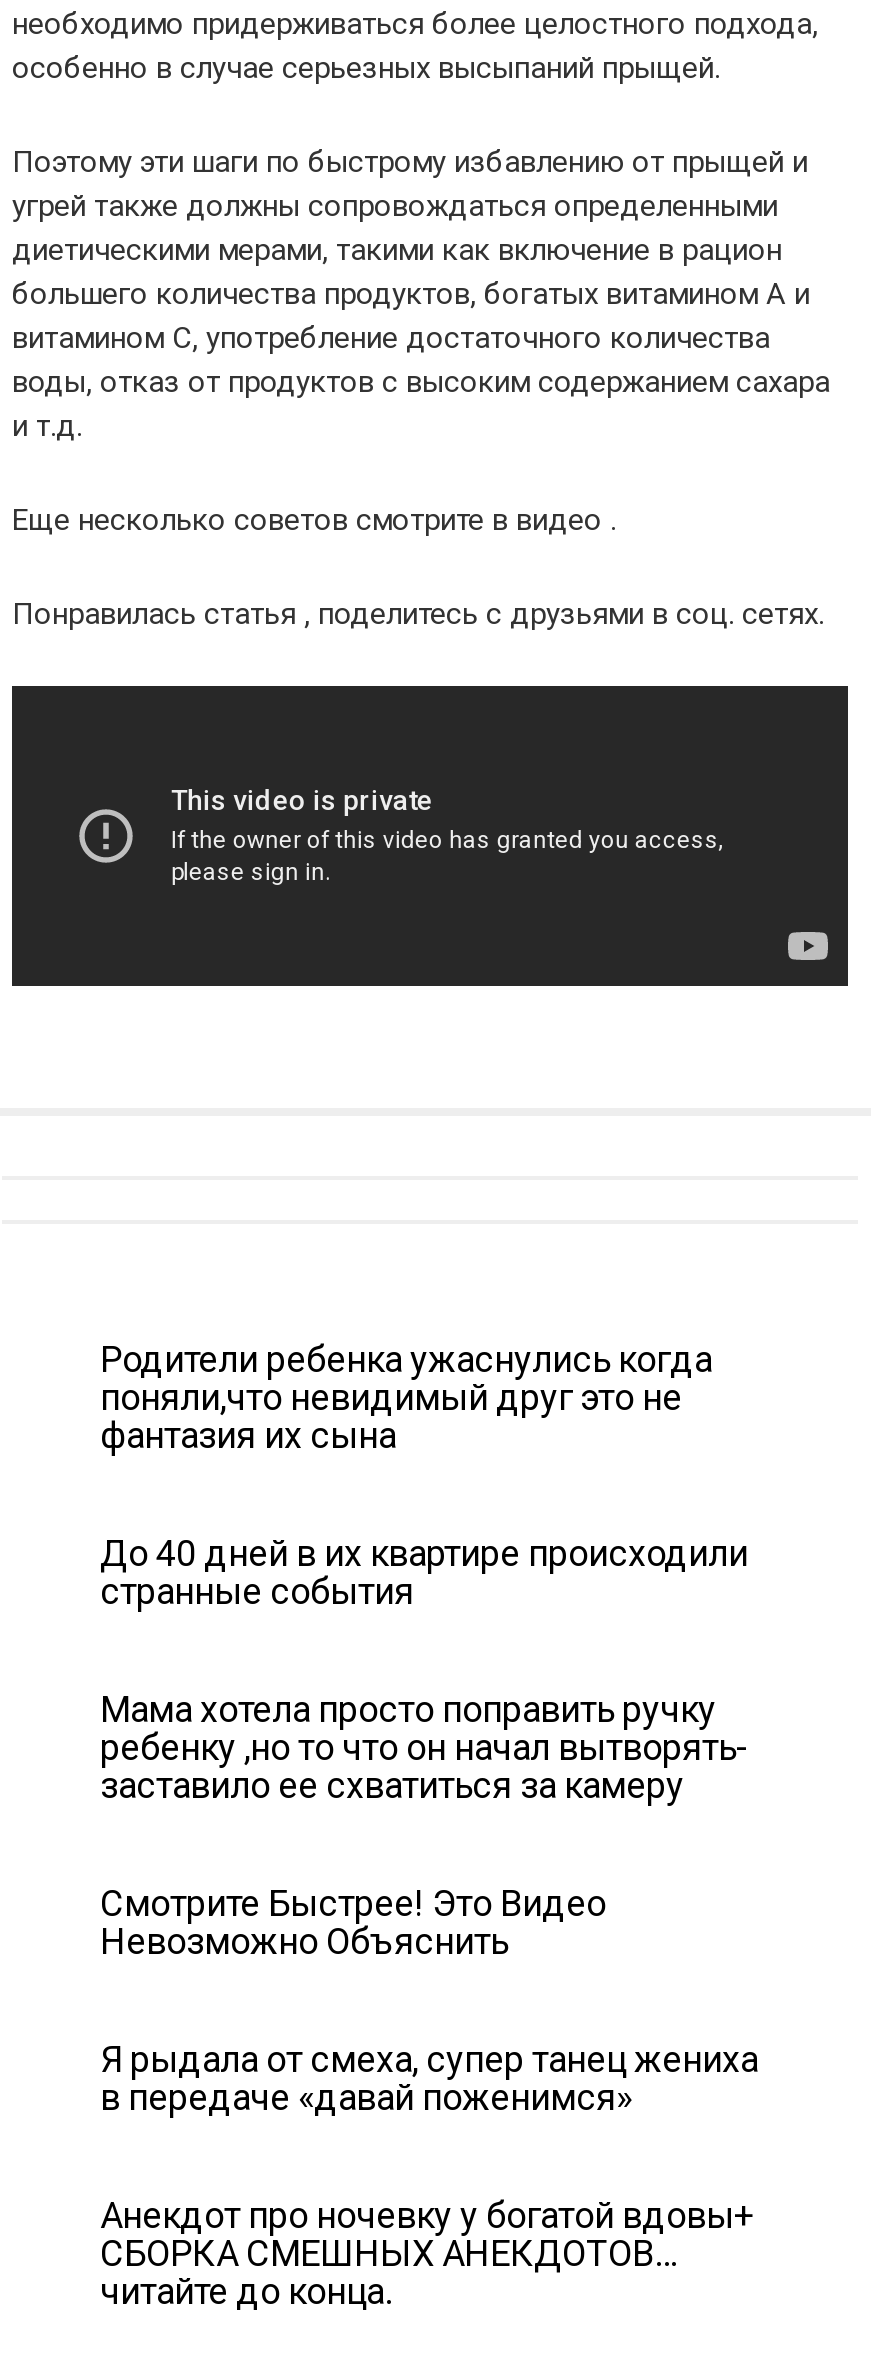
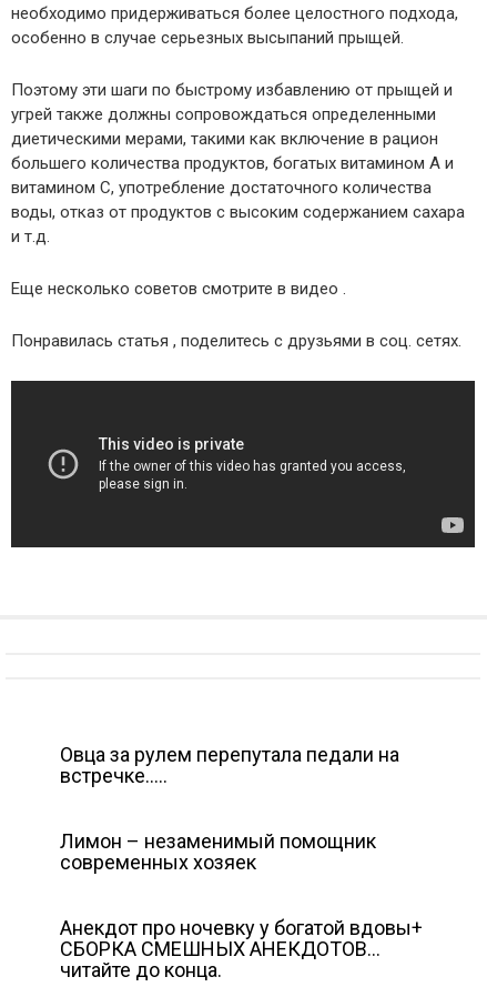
- Родители ребенка ужаснулись когда
- поняли,что невидимый друг это не
- фантазия их сына
- До 40 дней в их квартире происходили
- странные события
- Мама хотела просто поправить ручку
- ребенку ,но то что он начал вытворять-
- заставило ее схватиться за камеру
- Смотрите Быстрее! Это Видео
- Невозможно Объяснить
- Я рыдала от смеха, супер танец жениха
- в передаче «давай поженимся»
+ Овца за рулем перепутала педали на
+ встречке…..
+ Лимон – незаменимый помощник
+ современных хозяек
